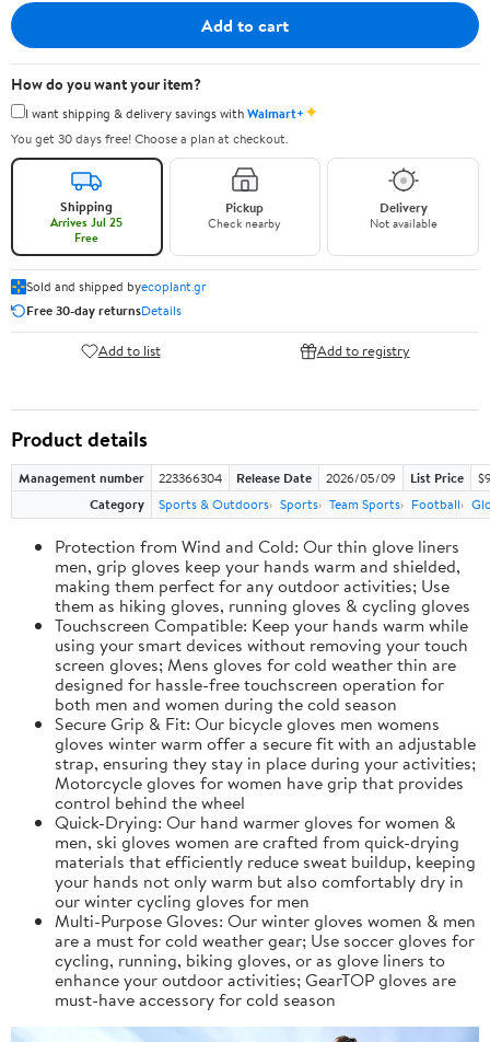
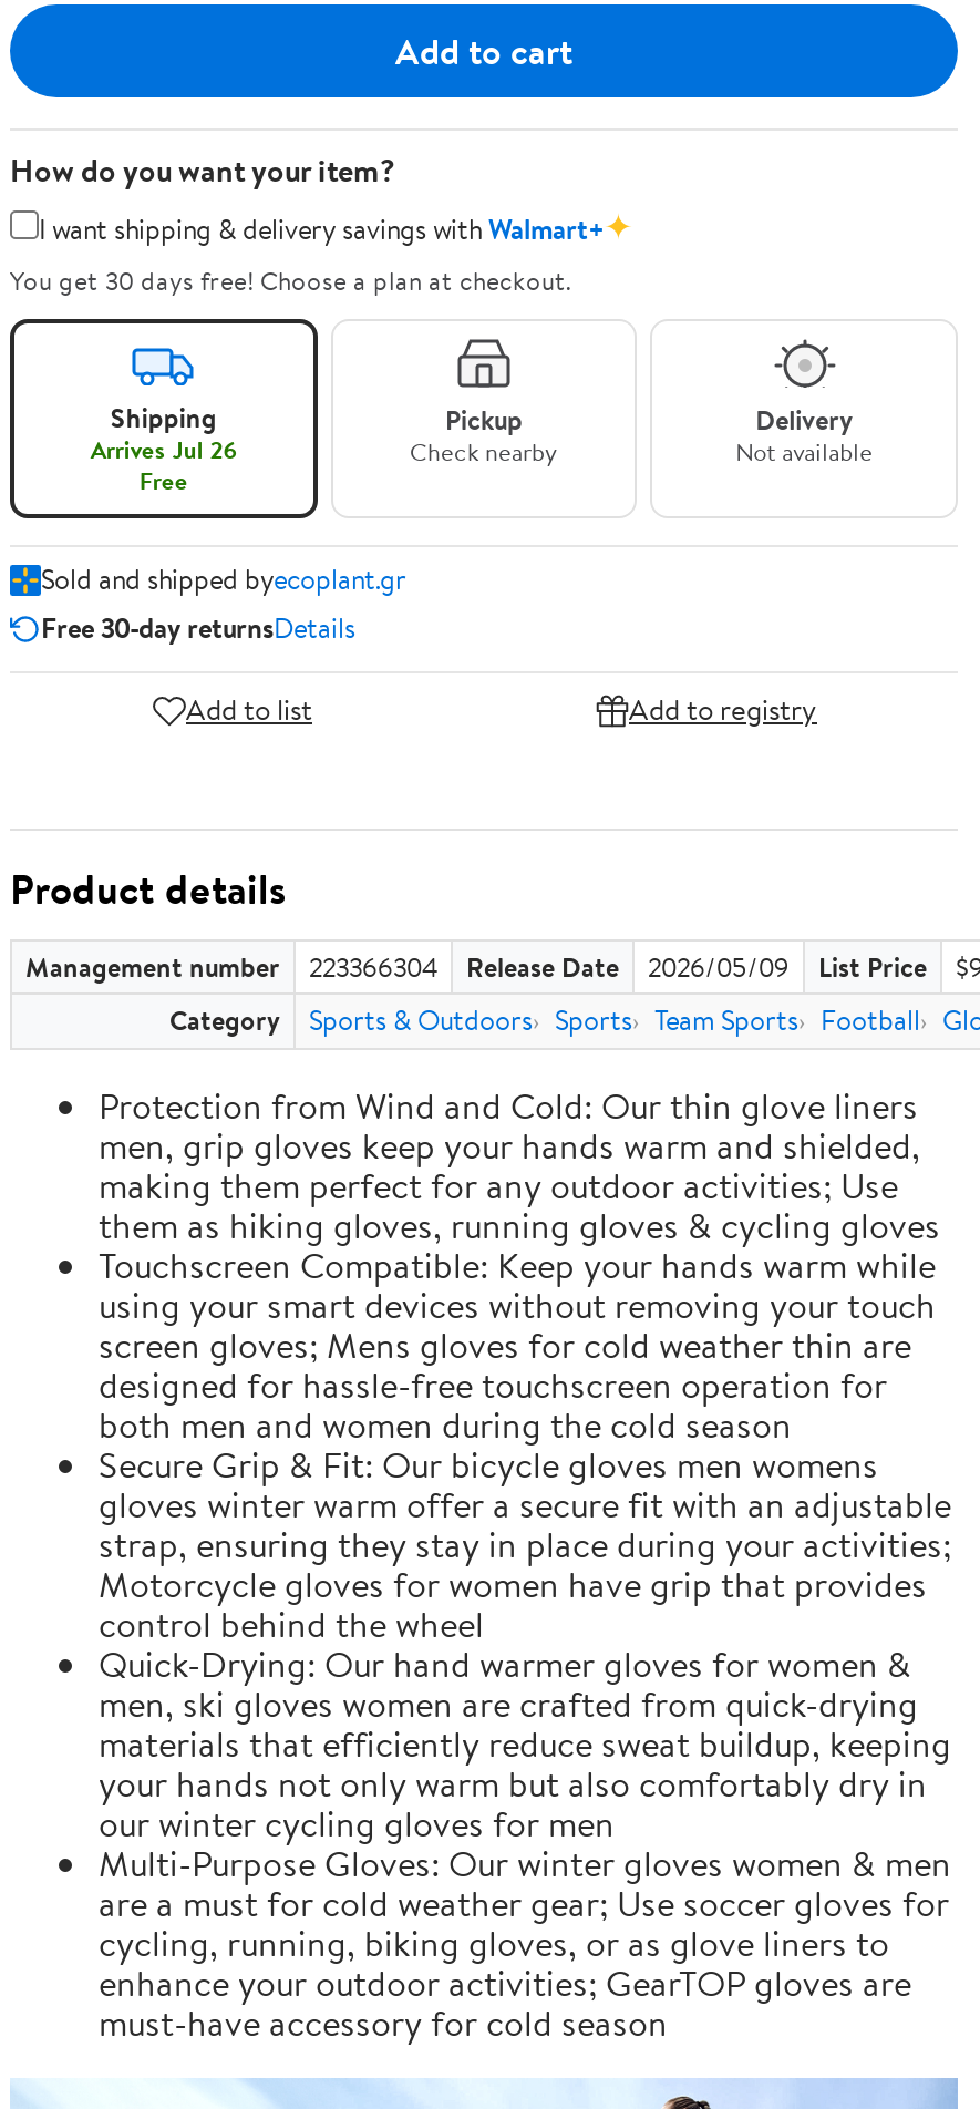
- Arrives Jul 25
+ Arrives Jul 26
